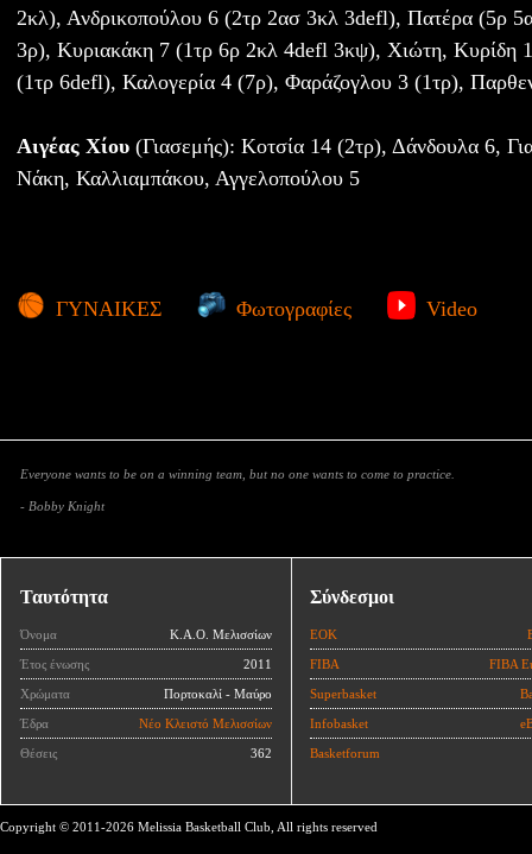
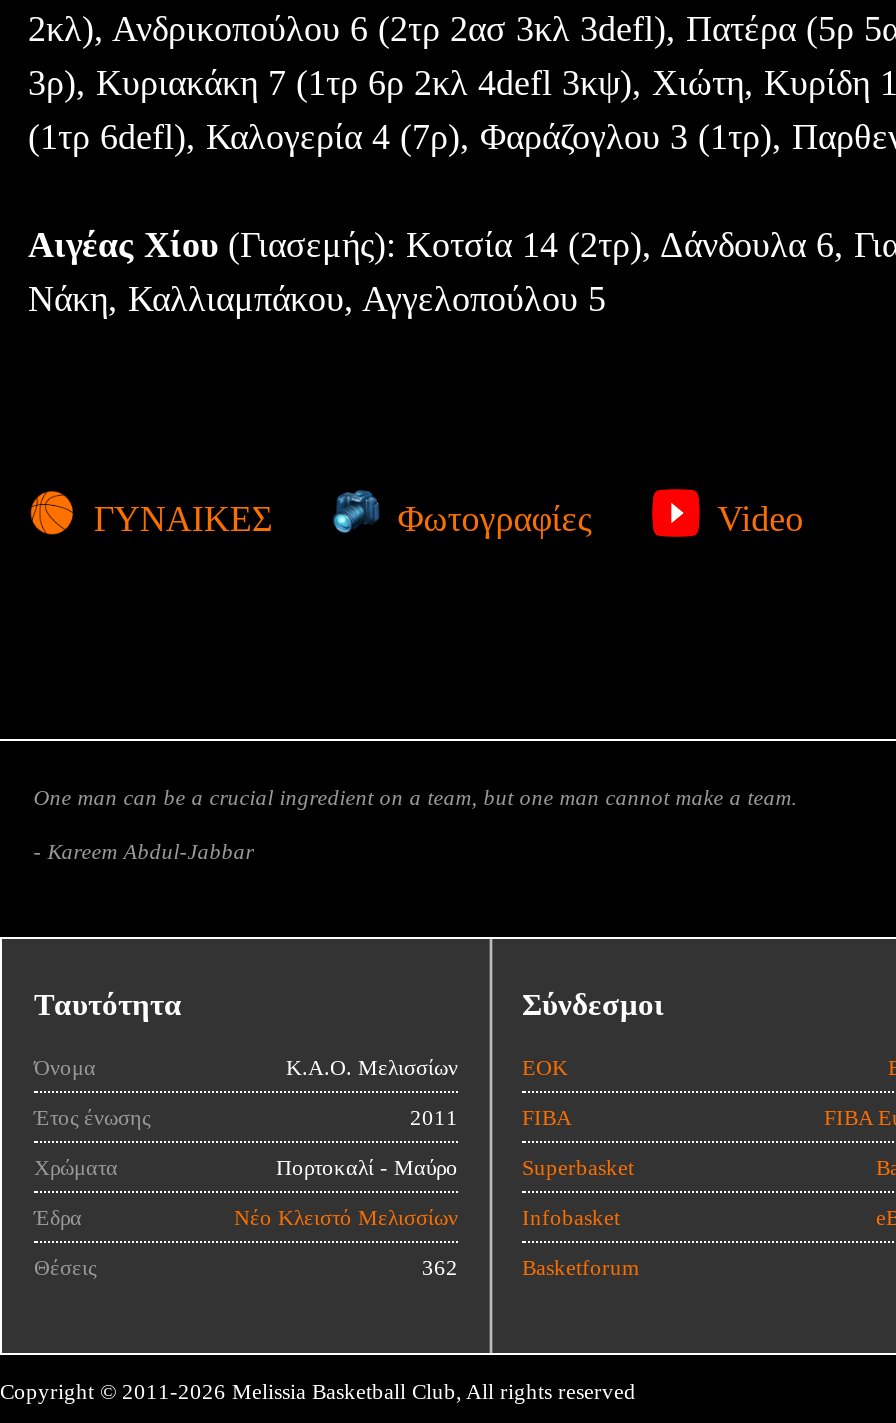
- Everyone wants to be on a winning team, but no one wants to come to practice.
+ One man can be a crucial ingredient on a team, but one man cannot make a team.

- - Bobby Knight
+ - Kareem Abdul-Jabbar
